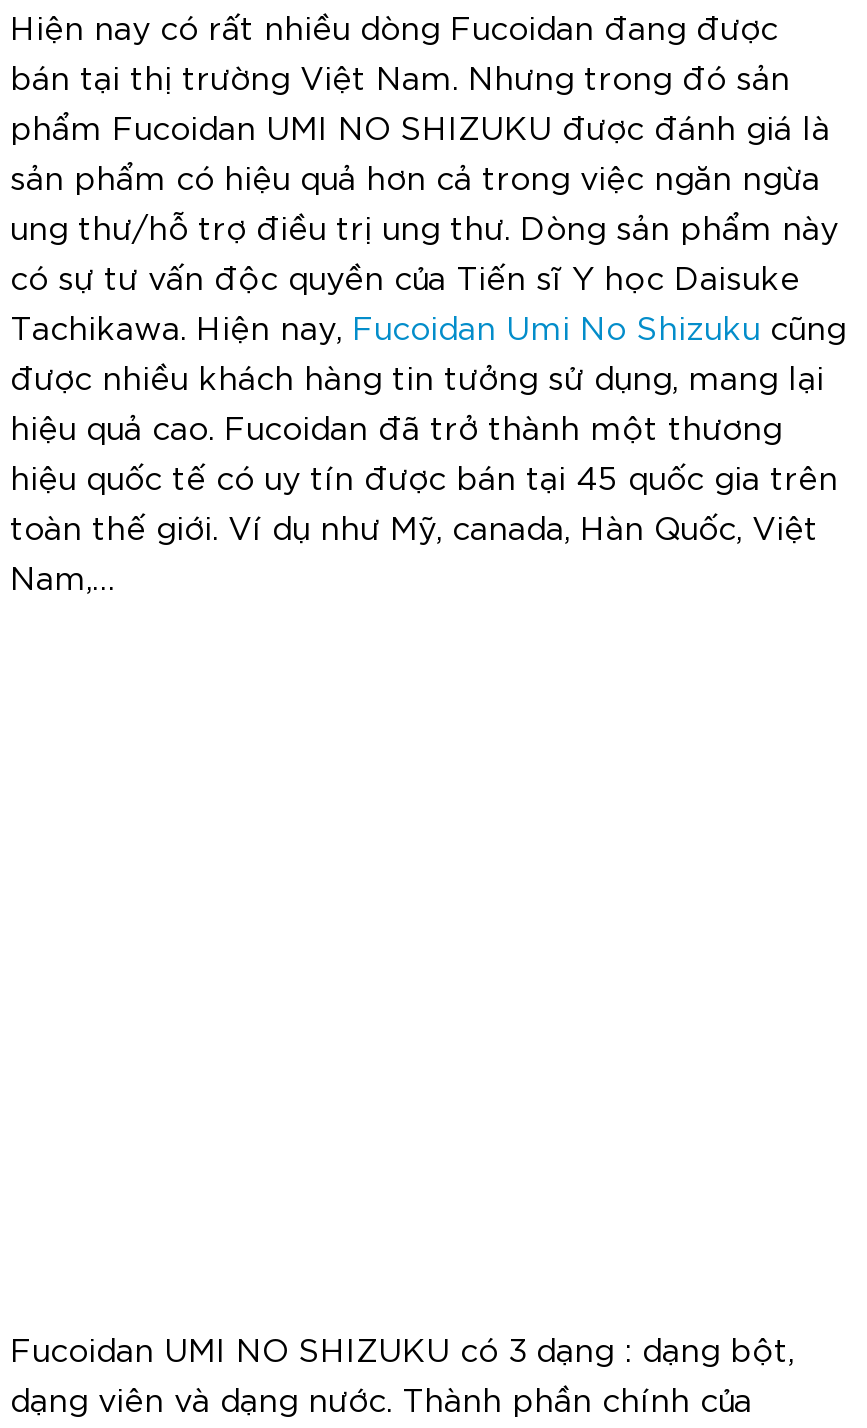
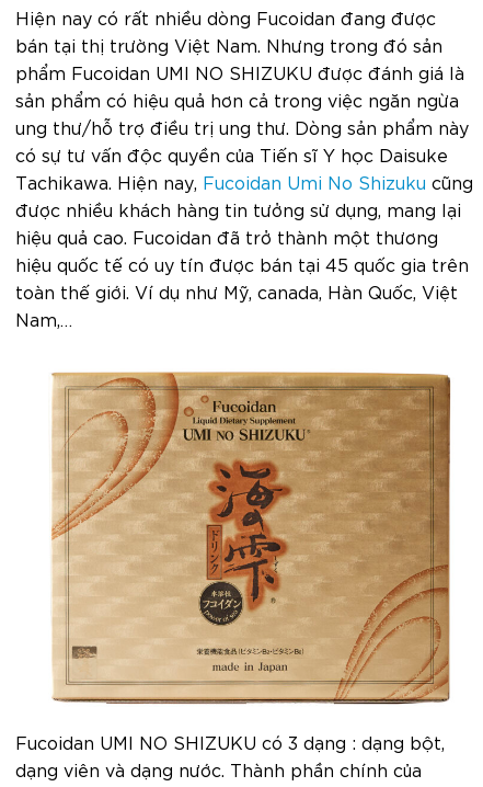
+ [image]
